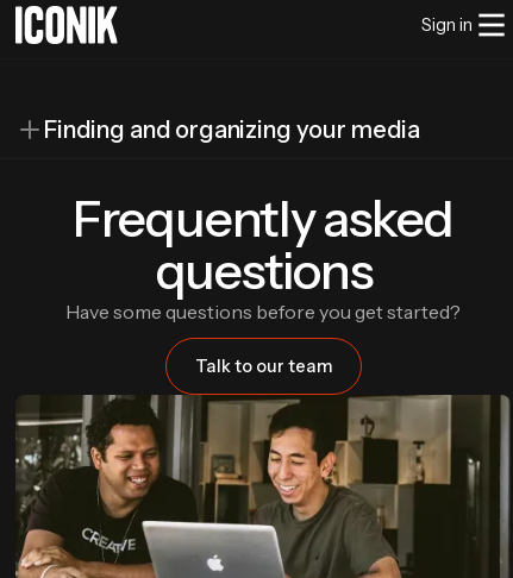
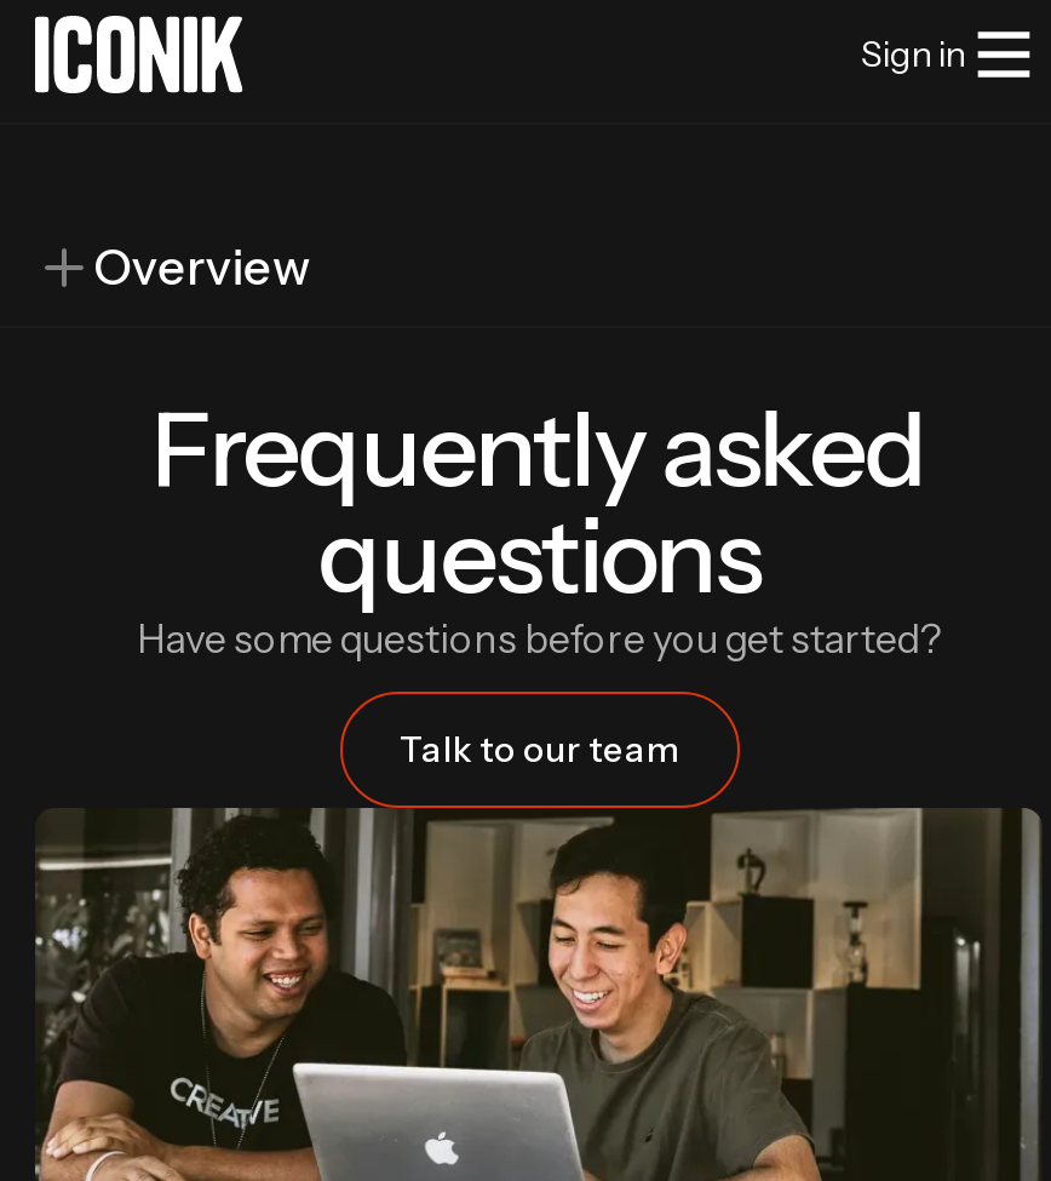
- Finding and organizing your media
+ Overview
